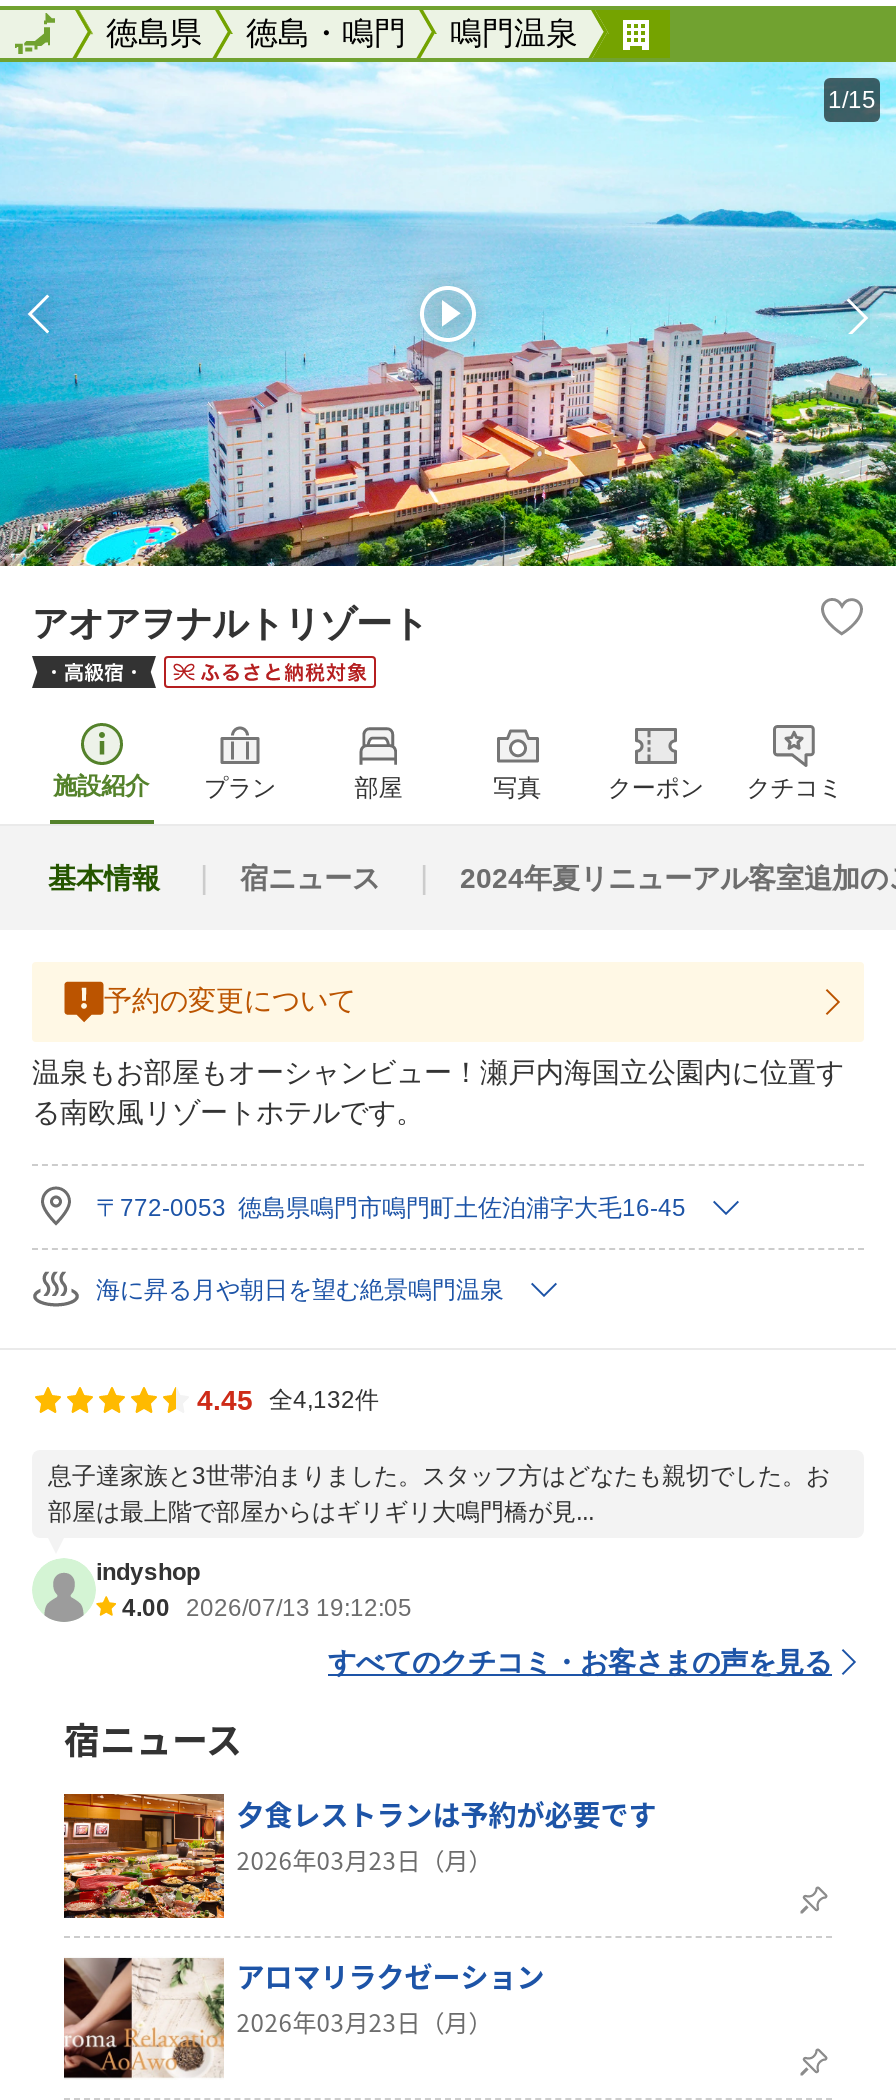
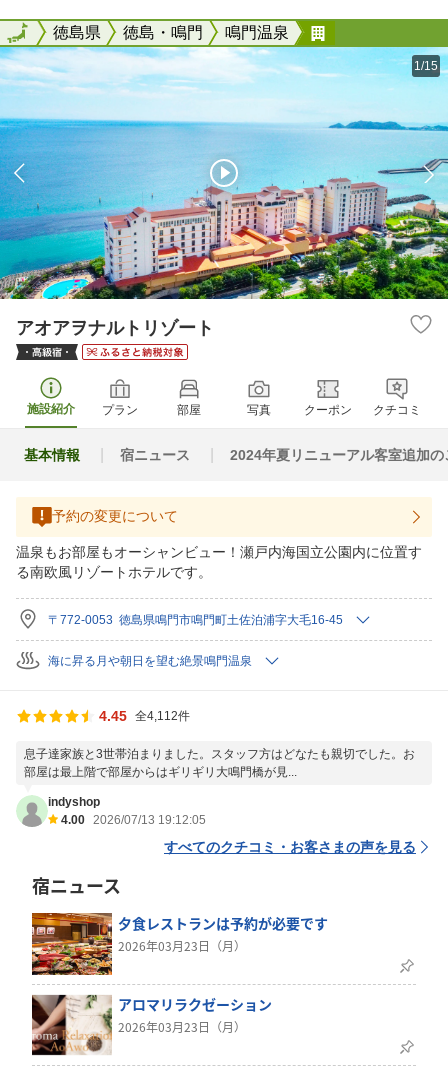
- 4.45 全4,132件
+ 4.45 全4,112件
